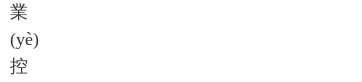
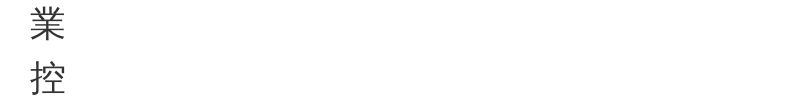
- (yè)
